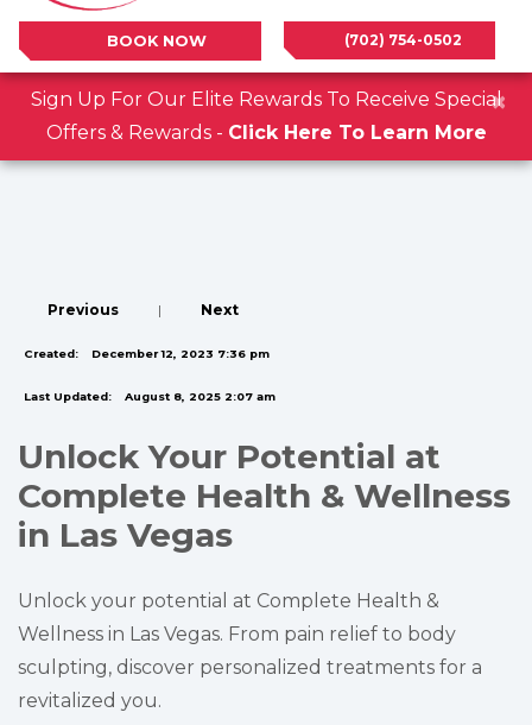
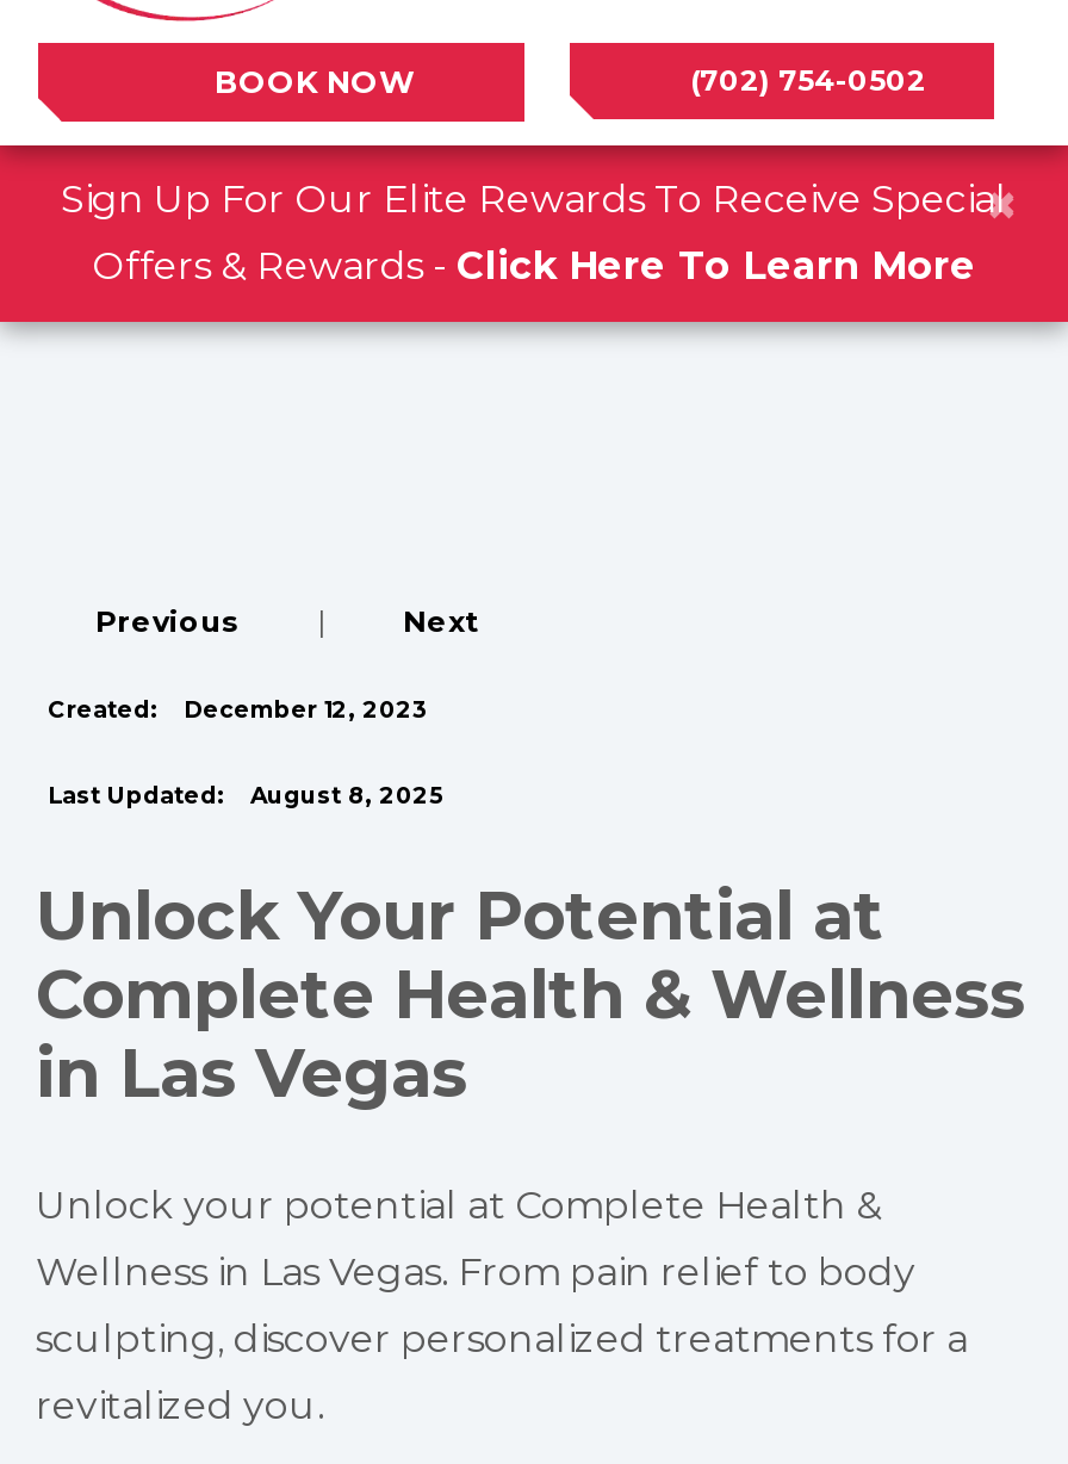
- Created: December 12, 2023 7:36 pm
+ Created: December 12, 2023

- Last Updated: August 8, 2025 2:07 am
+ Last Updated: August 8, 2025
